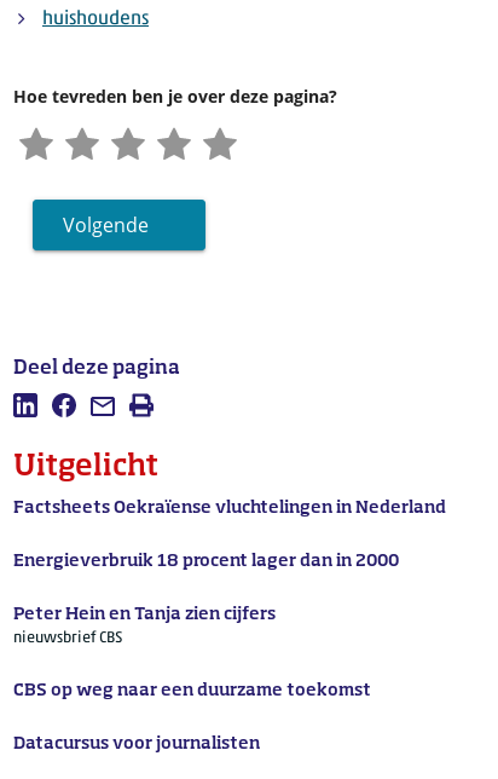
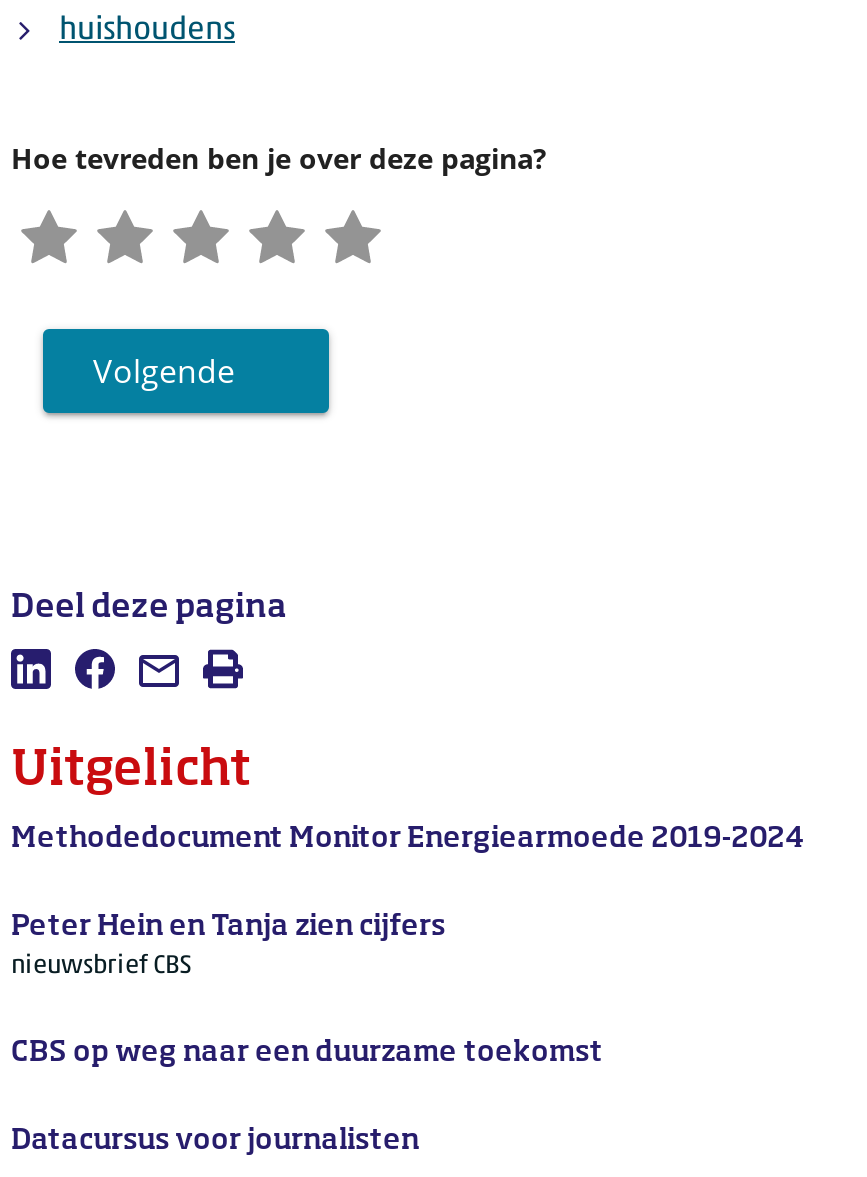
- Factsheets Oekraïense vluchtelingen in Nederland
- Energieverbruik 18 procent lager dan in 2000
+ Methodedocument Monitor Energiearmoede 2019-2024
